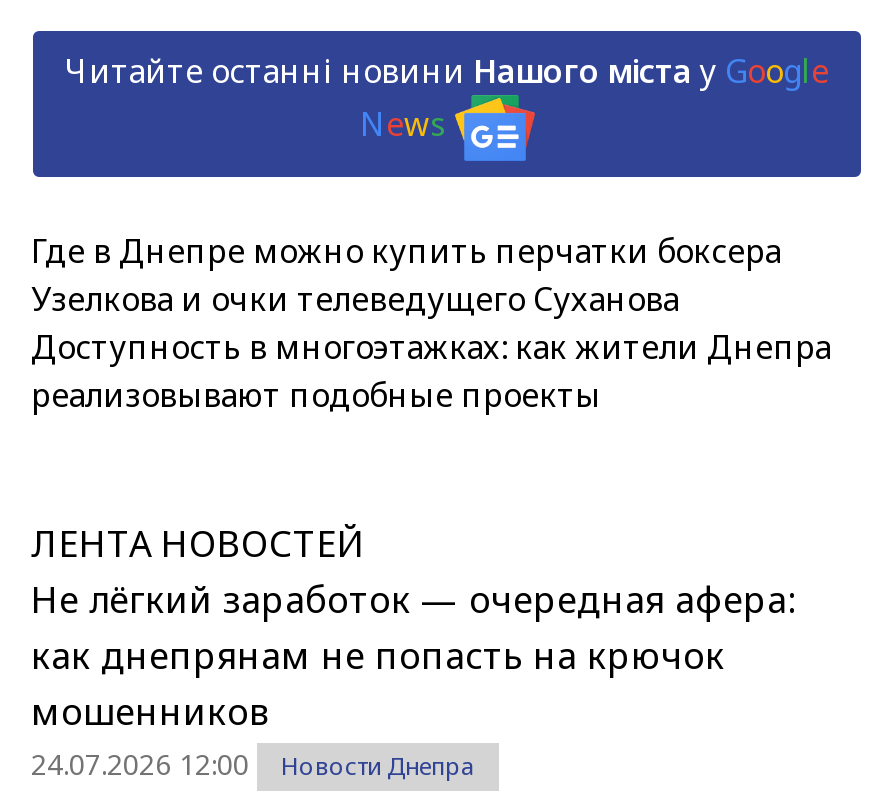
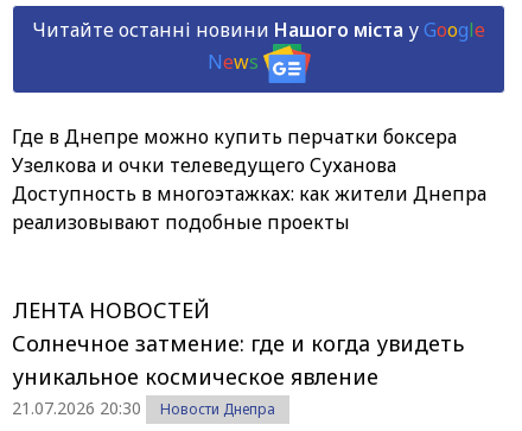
- Не лёгкий заработок — очередная афера:
- как днепрянам не попасть на крючок
- мошенников
- 24.07.2026 12:00
+ Солнечное затмение: где и когда увидеть
+ уникальное космическое явление
+ 21.07.2026 20:30
